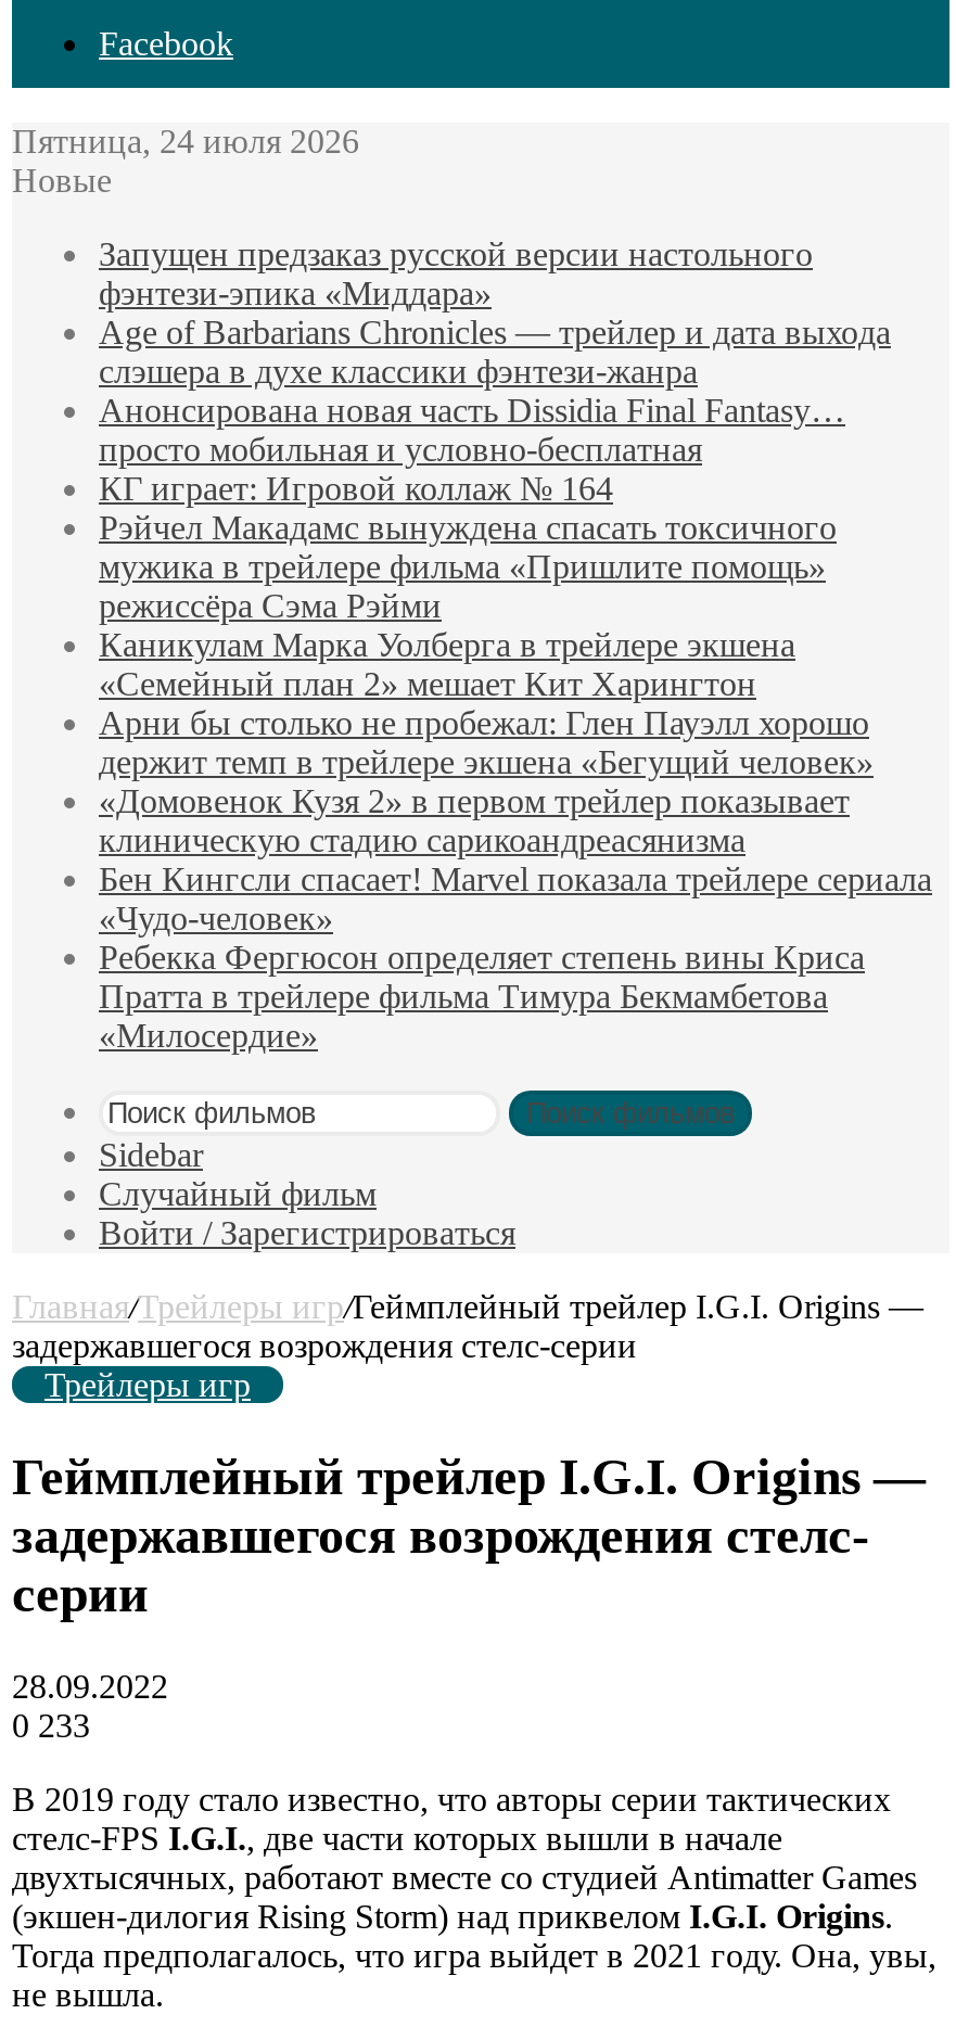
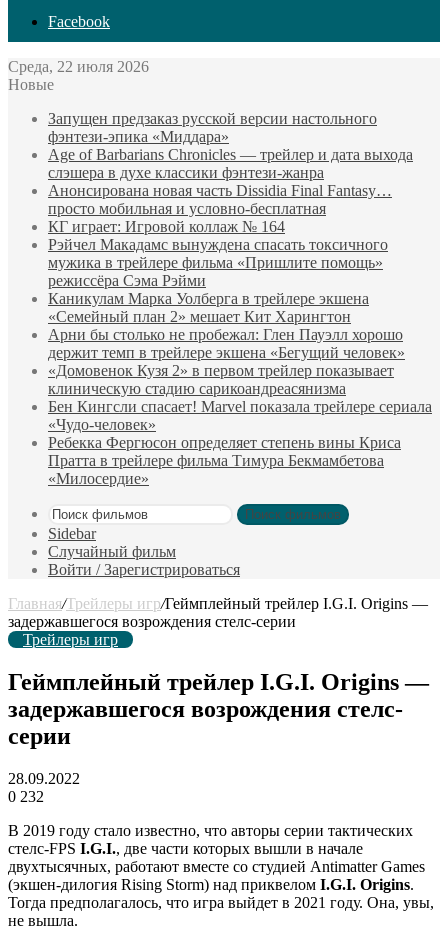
- Пятница, 24 июля 2026
+ Среда, 22 июля 2026

- 0 233
+ 0 232
